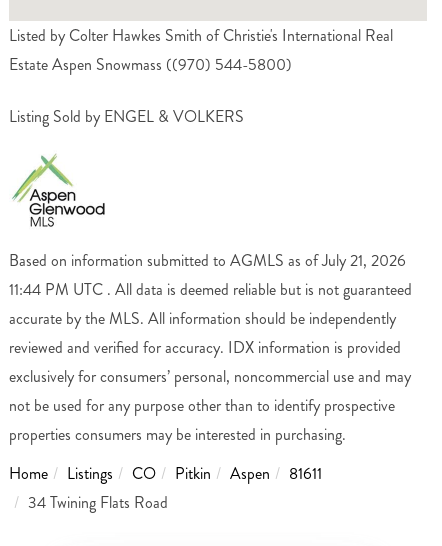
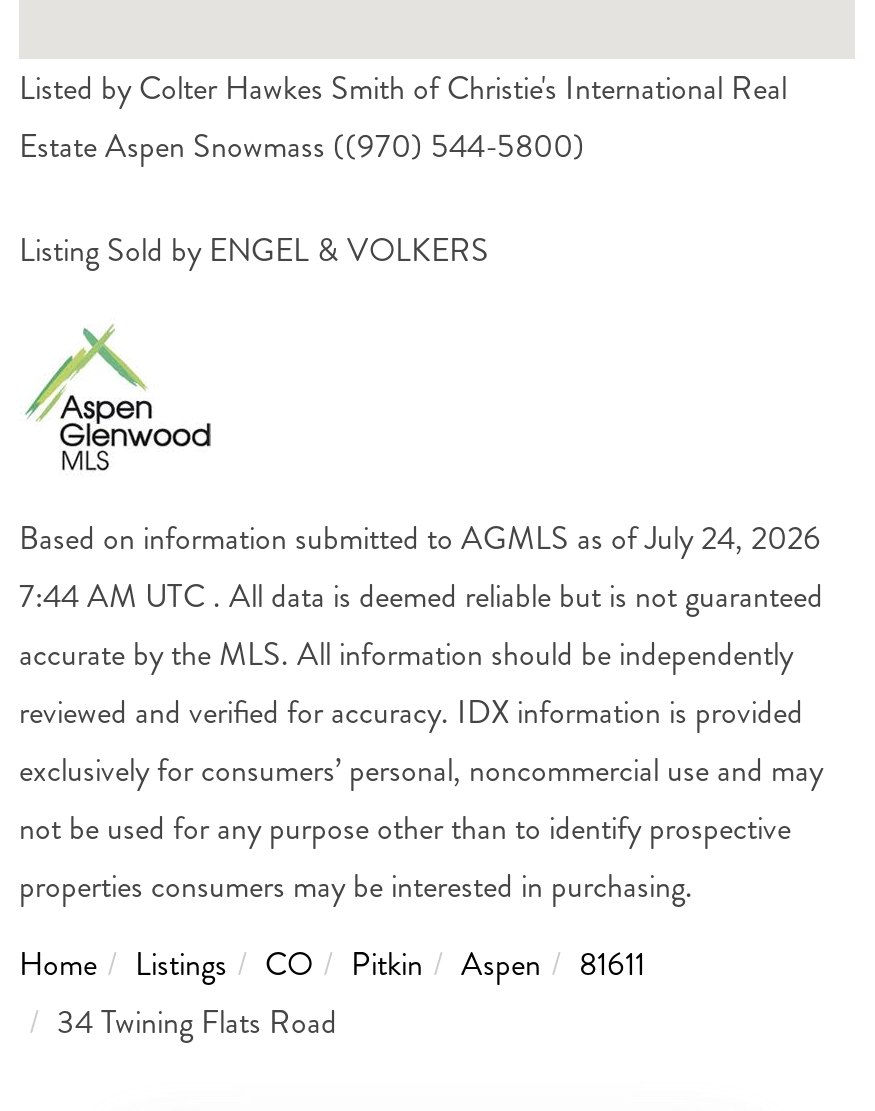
- Based on information submitted to AGMLS as of July 21, 2026
+ Based on information submitted to AGMLS as of July 24, 2026

- 11:44 PM UTC . All data is deemed reliable but is not guaranteed
+ 7:44 AM UTC . All data is deemed reliable but is not guaranteed
